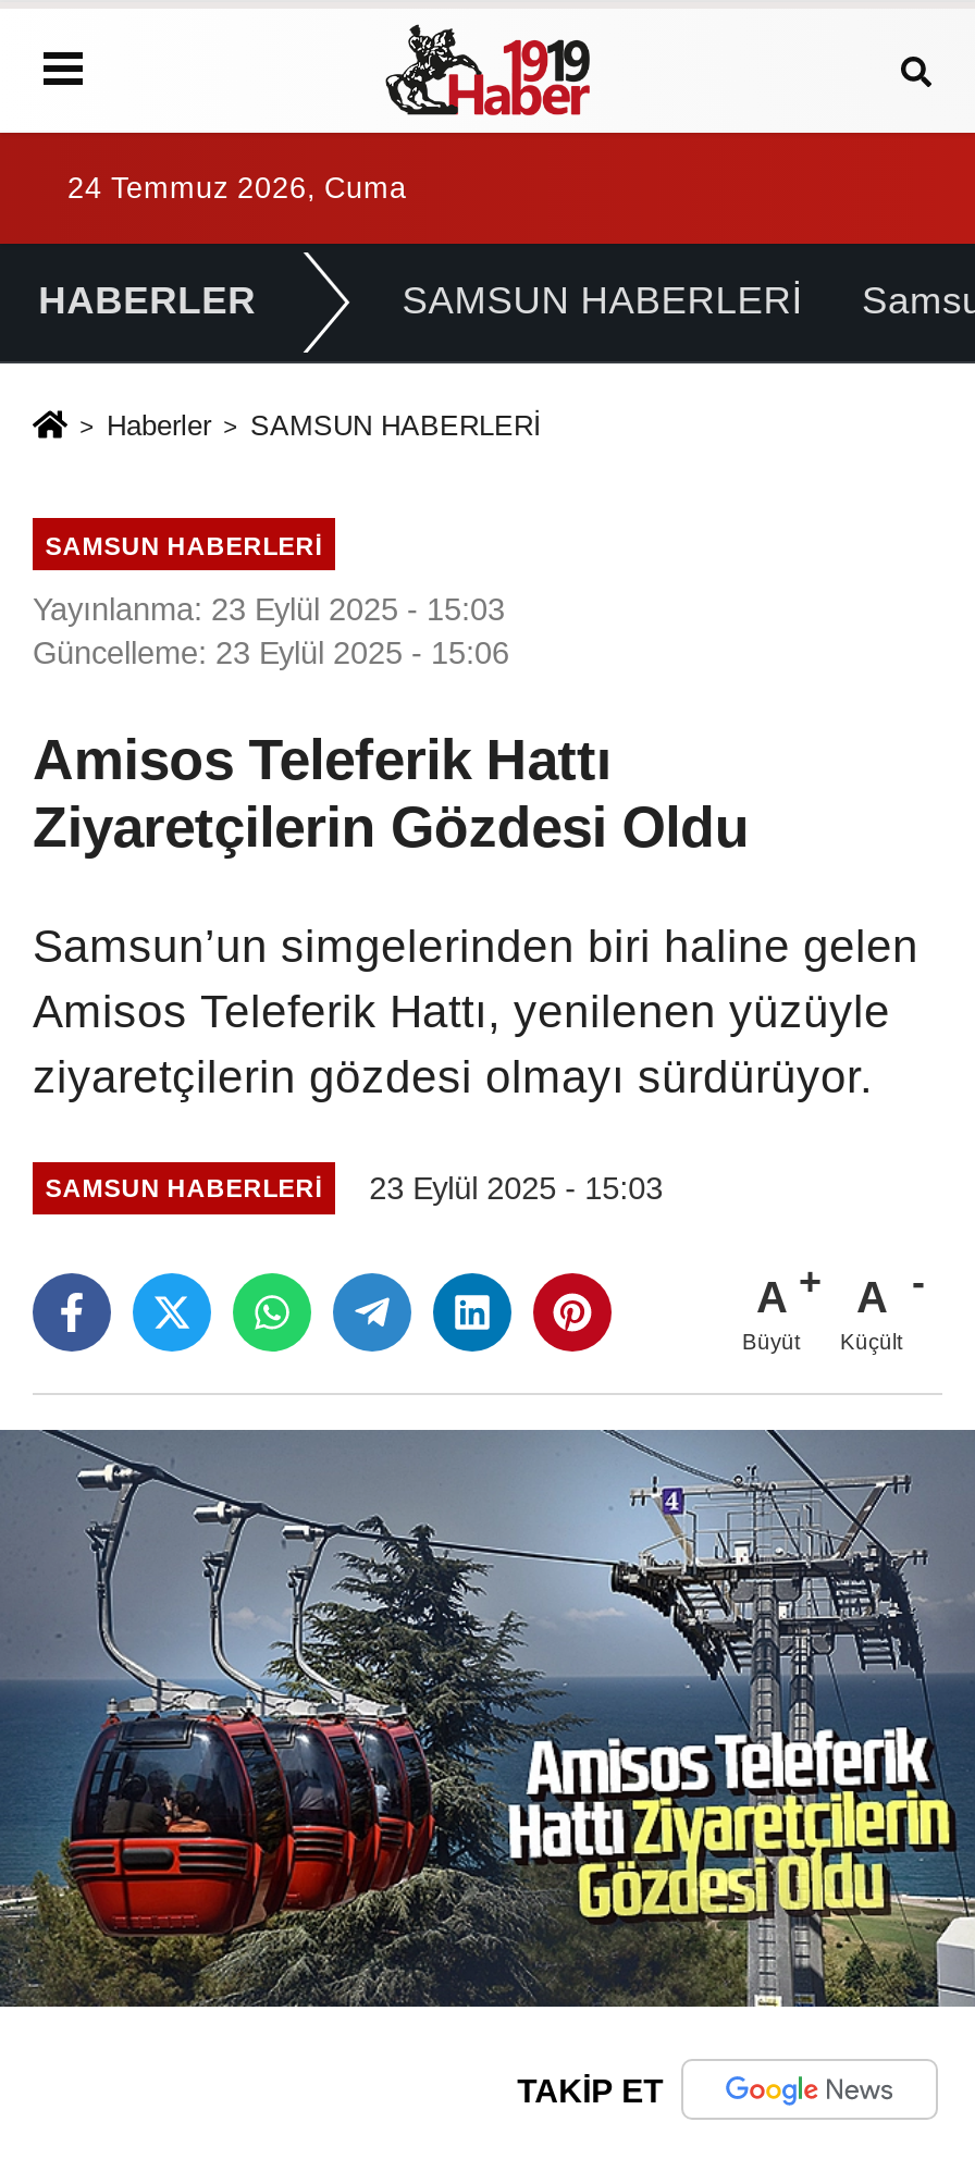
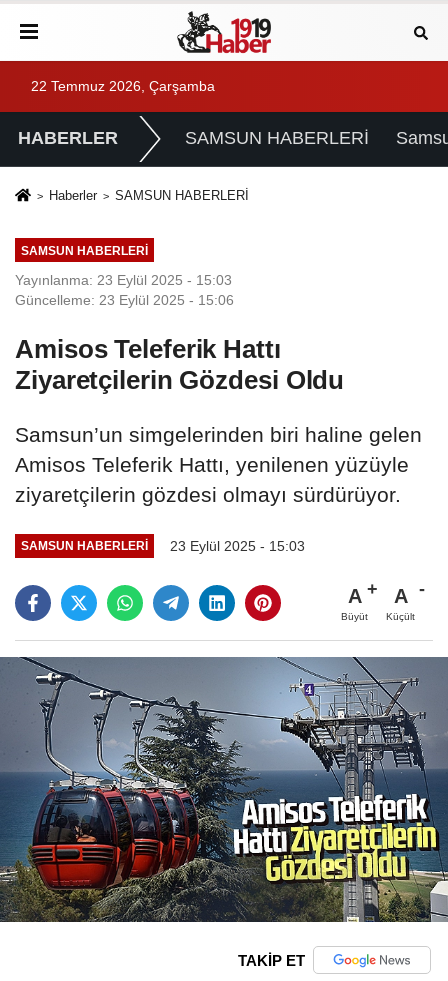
- 24 Temmuz 2026, Cuma
+ 22 Temmuz 2026, Çarşamba
